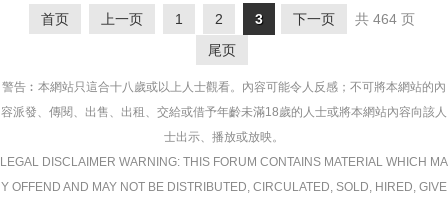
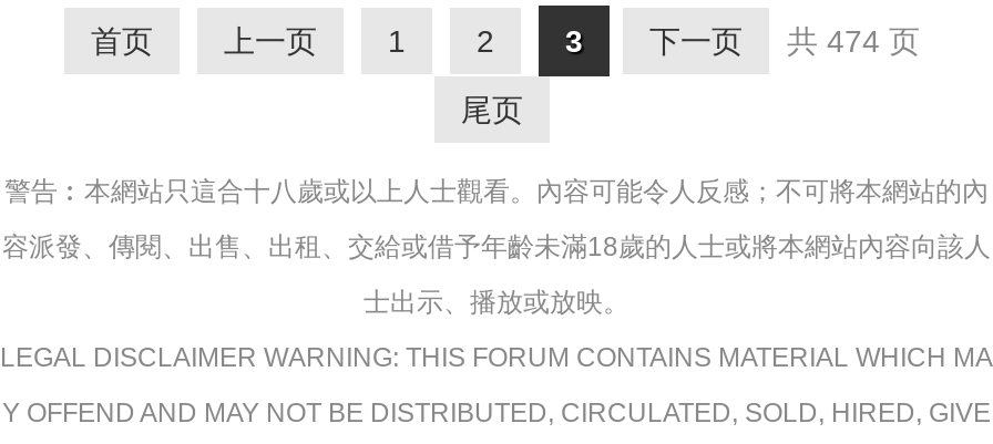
- 首页 上一页 1 2 3 下一页 共 464 页
+ 首页 上一页 1 2 3 下一页 共 474 页
